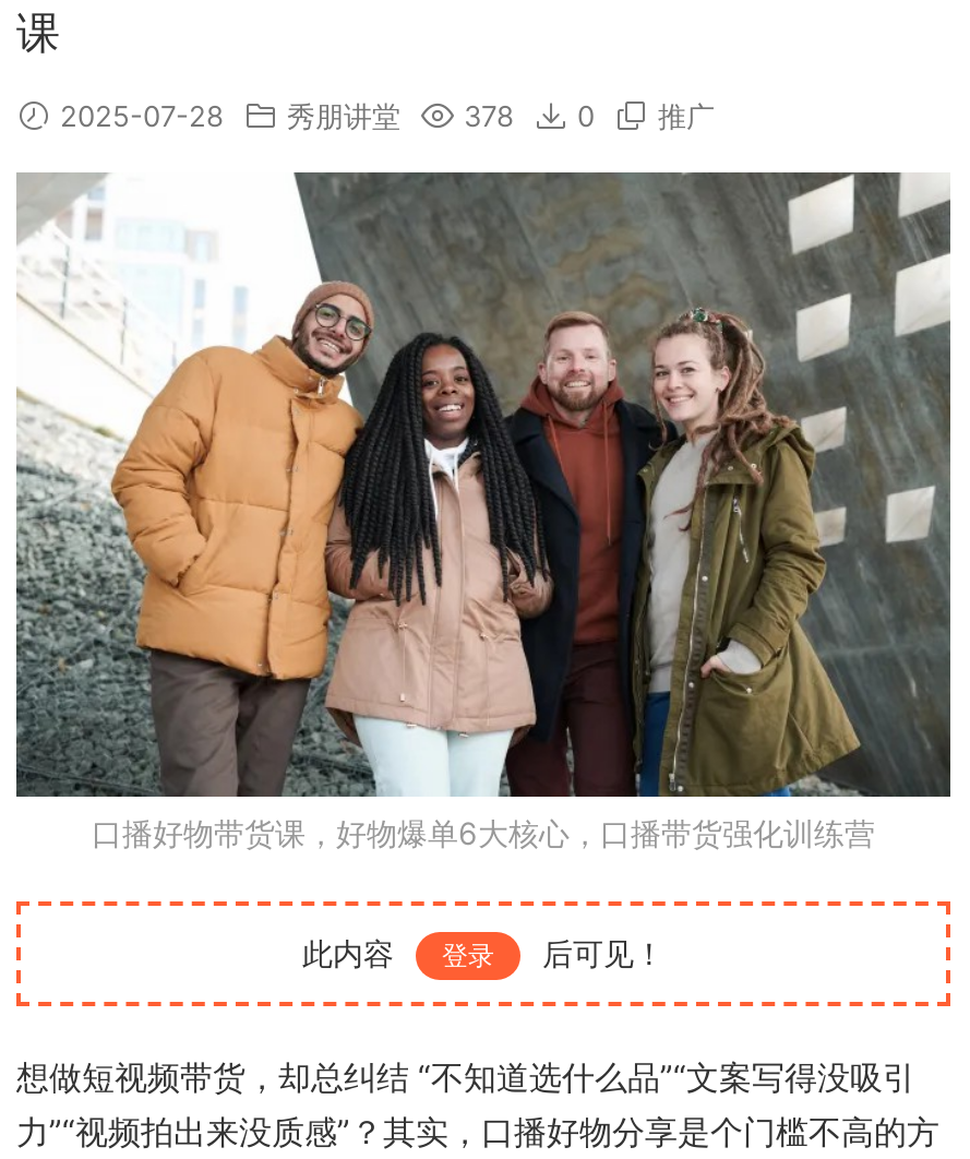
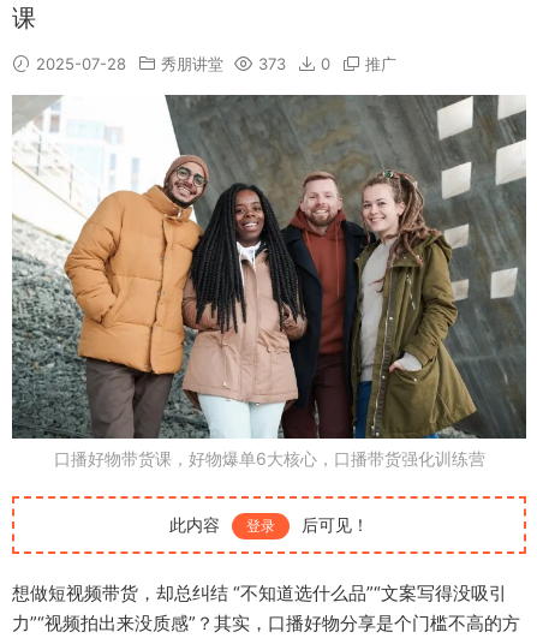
- 2025-07-28 秀朋讲堂 378 0 推广
+ 2025-07-28 秀朋讲堂 373 0 推广
